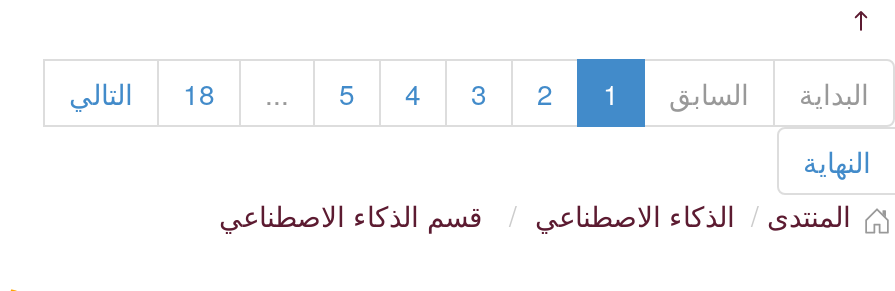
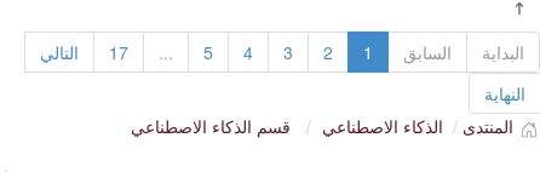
- 18
+ 17
